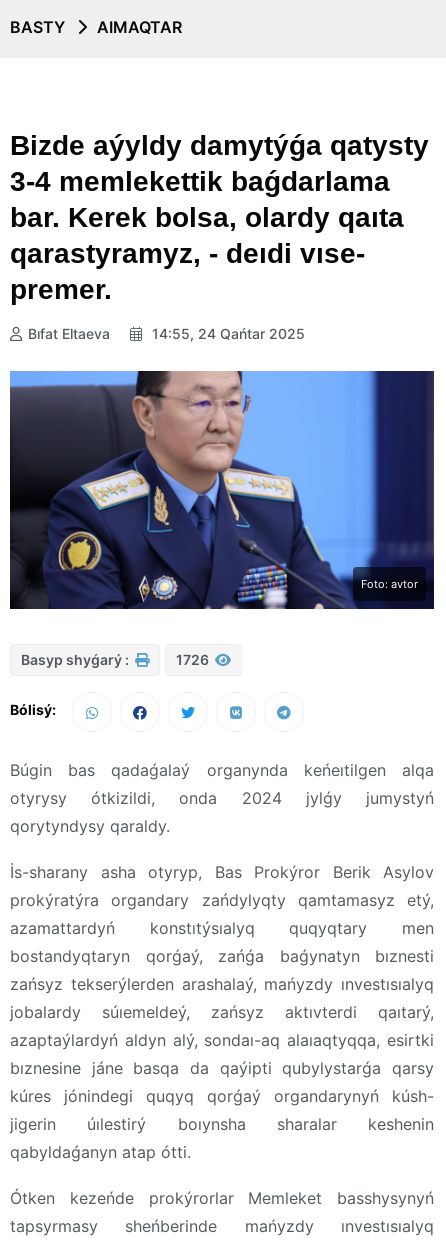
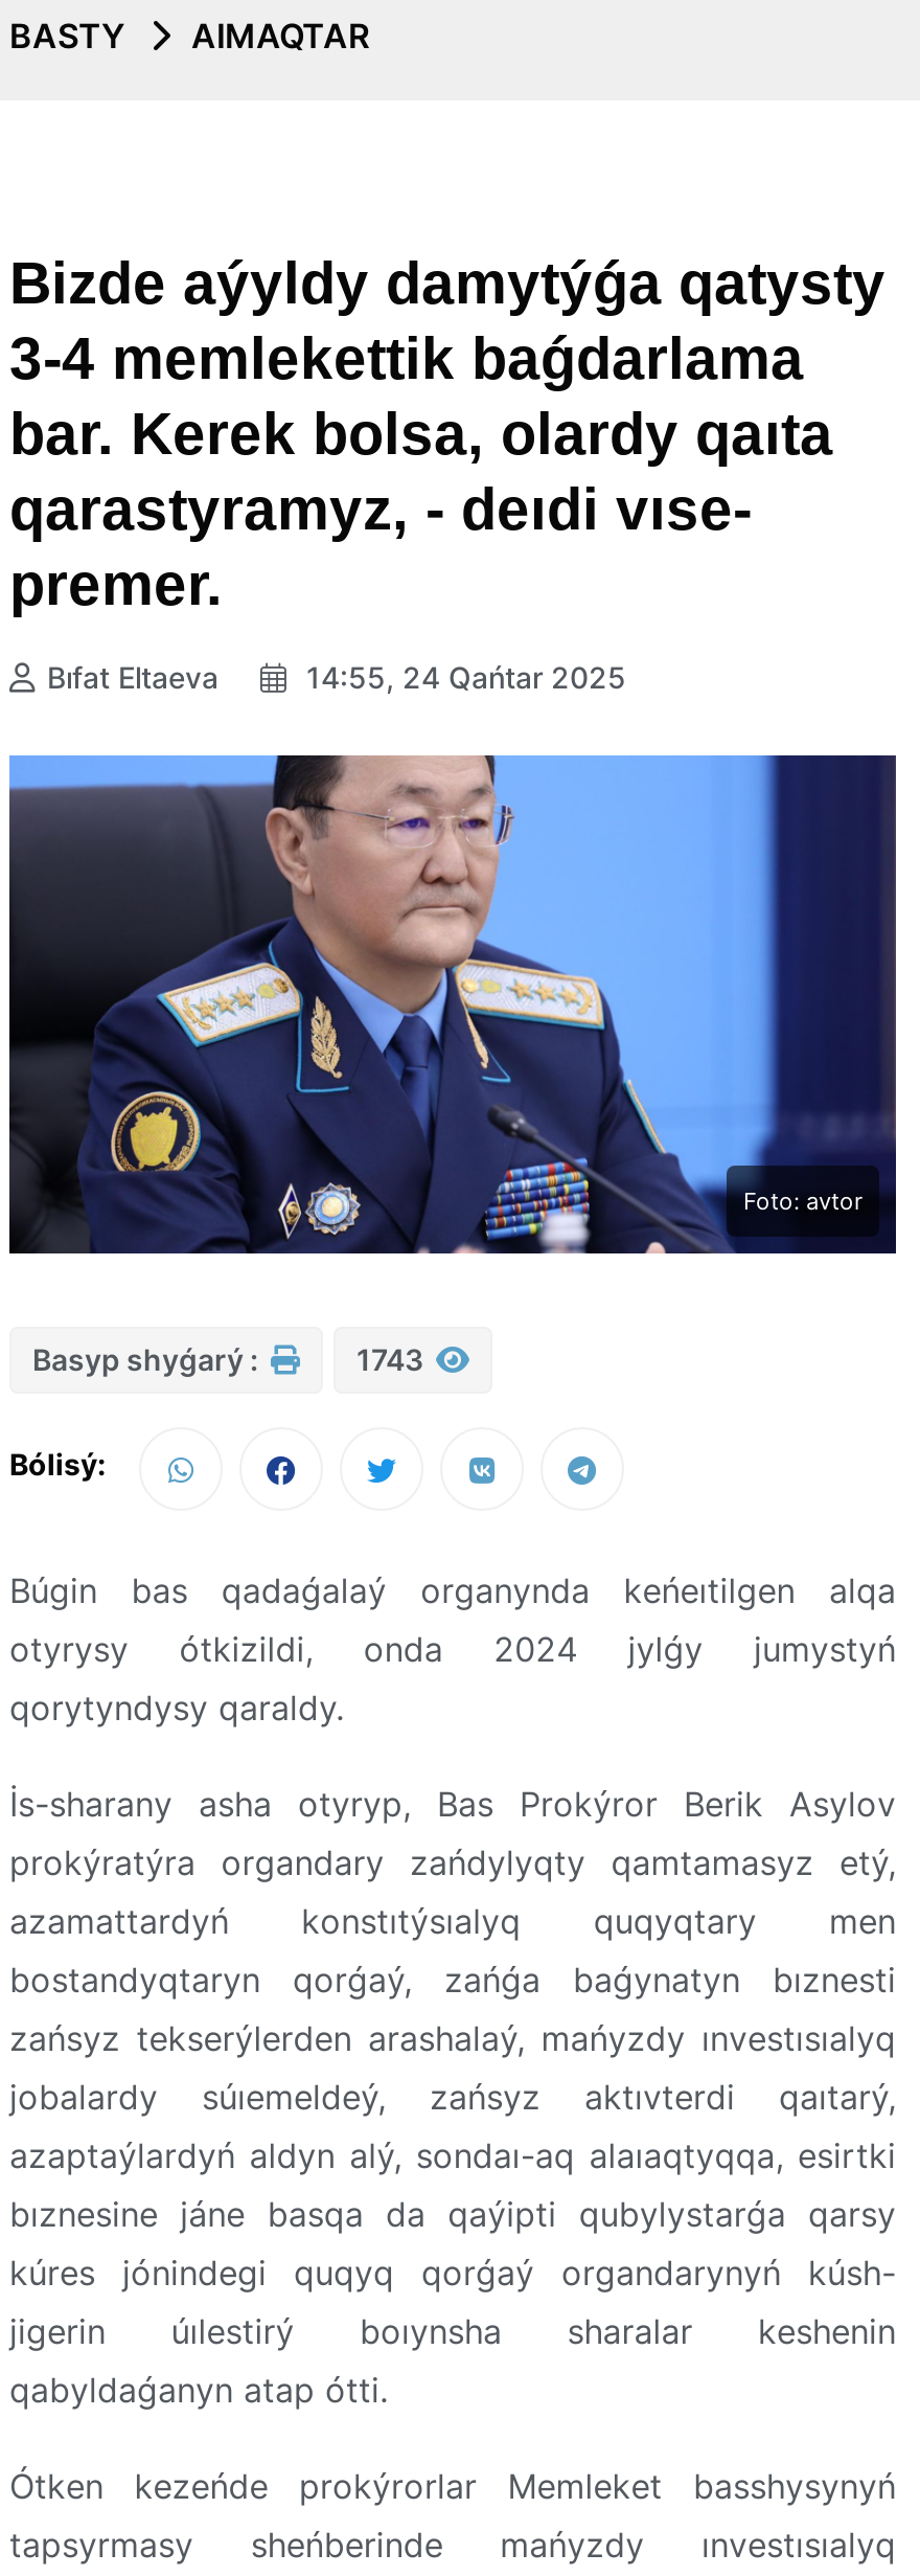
- 1726
+ 1743
